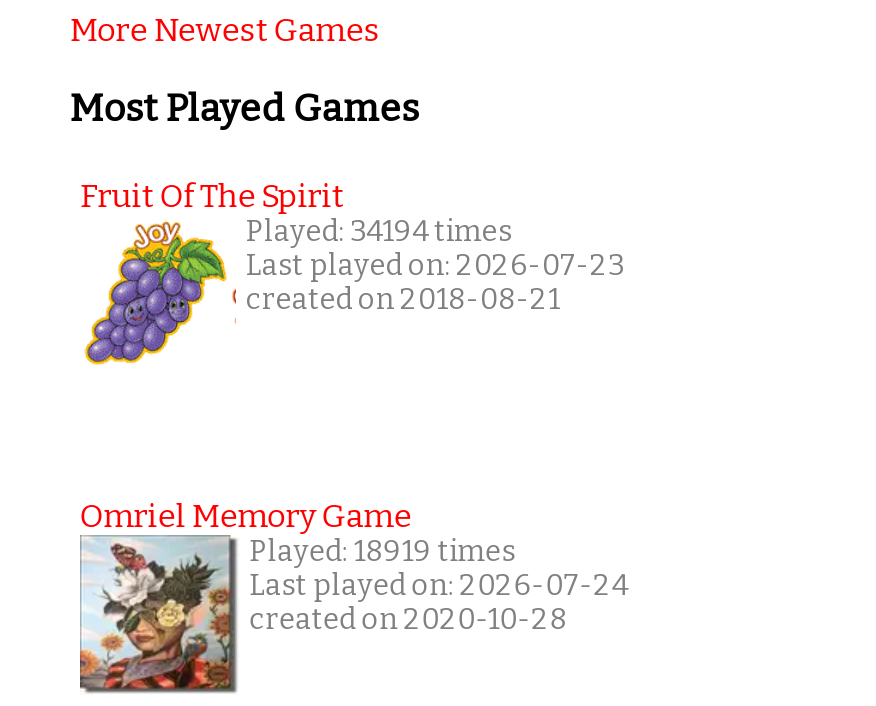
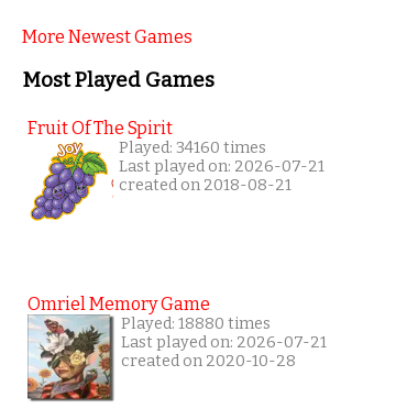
- Played: 34194 times
+ Played: 34160 times

- Last played on: 2026-07-23
+ Last played on: 2026-07-21

- Played: 18919 times
+ Played: 18880 times

- Last played on: 2026-07-24
+ Last played on: 2026-07-21
